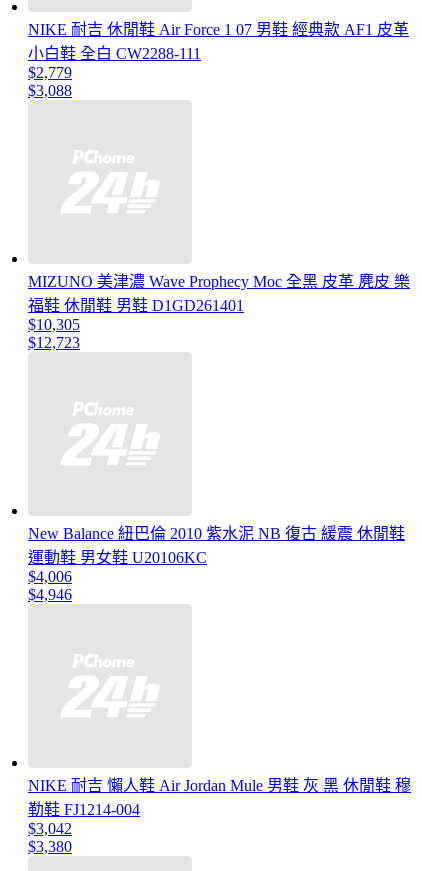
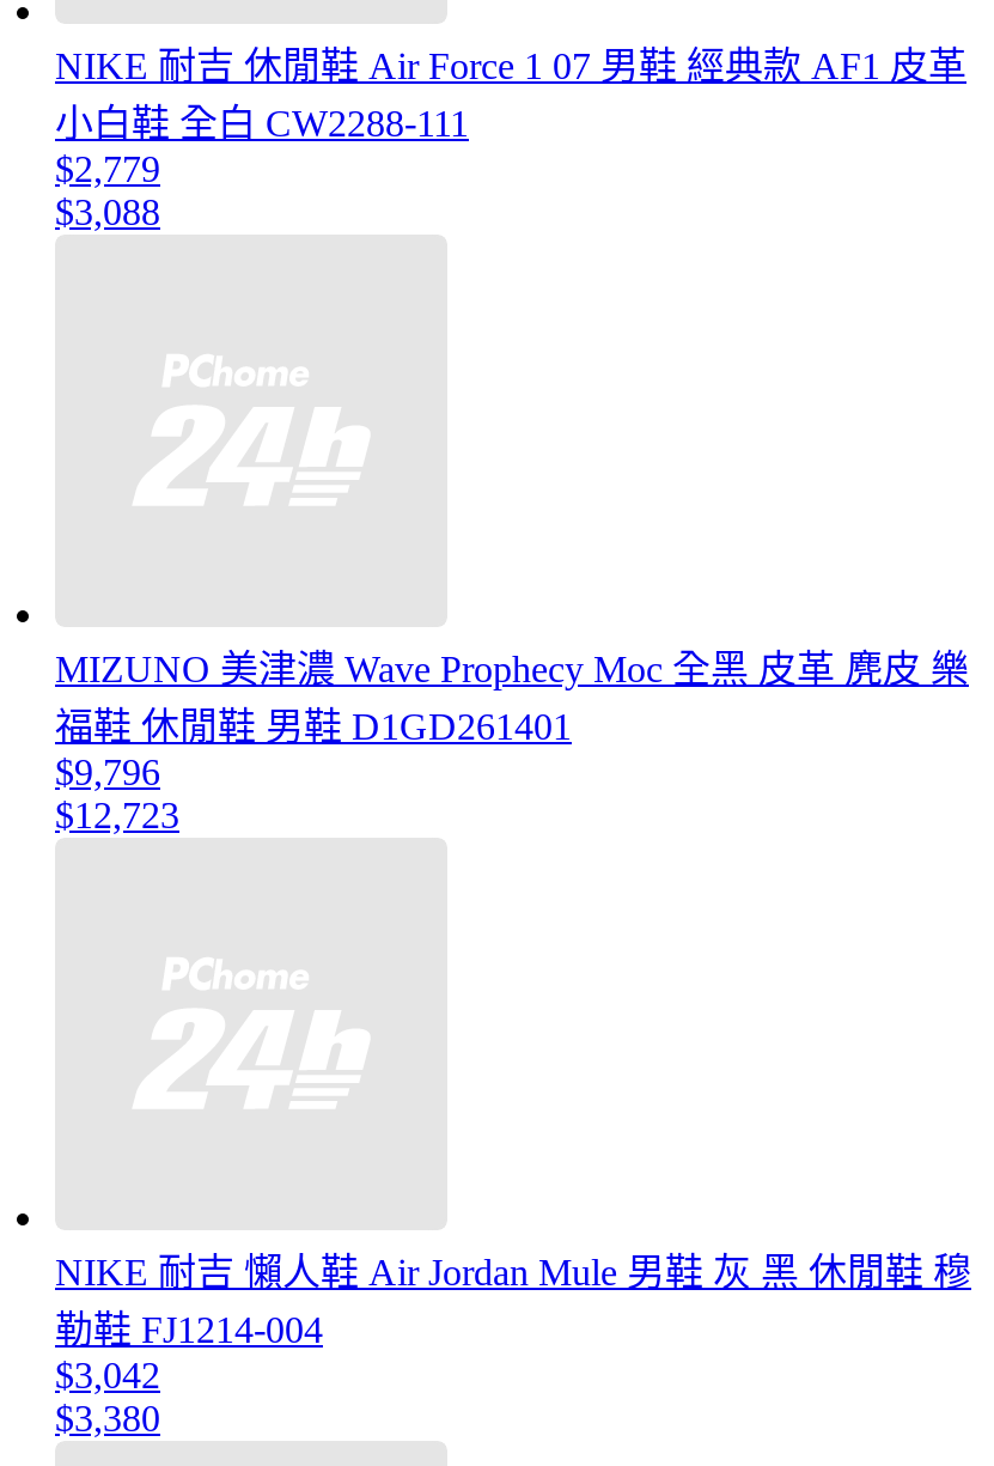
- $10,305
+ $9,796

- New Balance 紐巴倫 2010 紫水泥 NB 復古 緩震 休閒鞋
- 運動鞋 男女鞋 U20106KC
- $4,006
- $4,946
